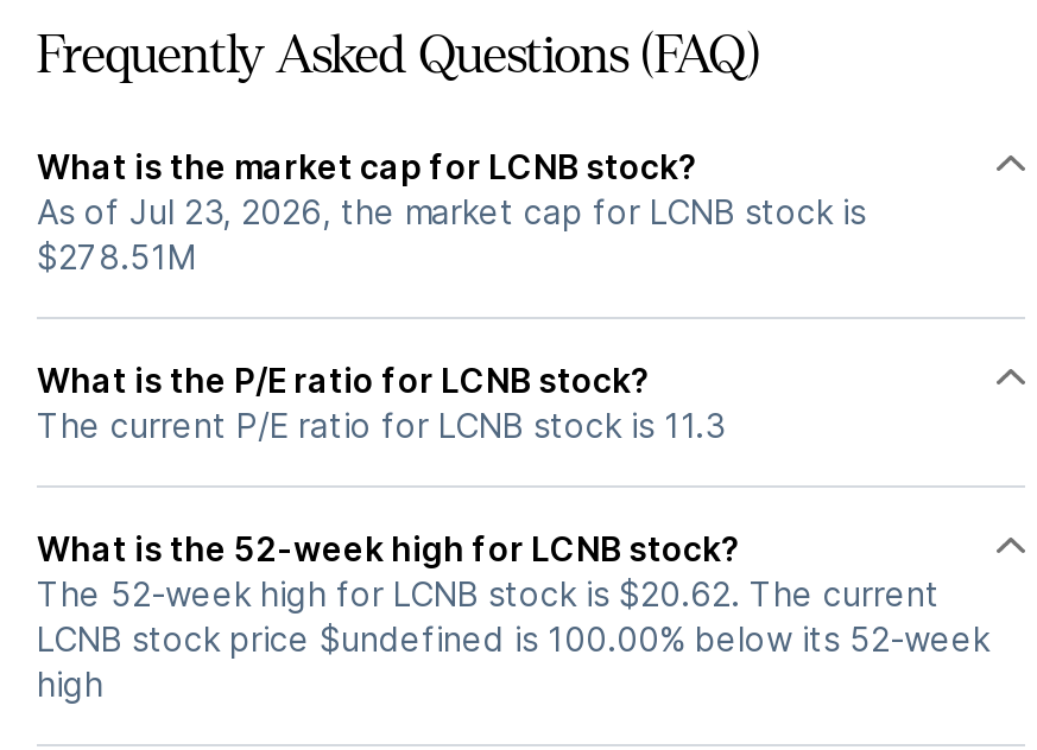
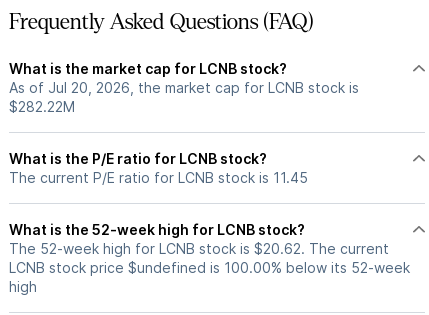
- As of Jul 23, 2026, the market cap for LCNB stock is
- $278.51M
+ As of Jul 20, 2026, the market cap for LCNB stock is
+ $282.22M

- The current P/E ratio for LCNB stock is 11.3
+ The current P/E ratio for LCNB stock is 11.45
